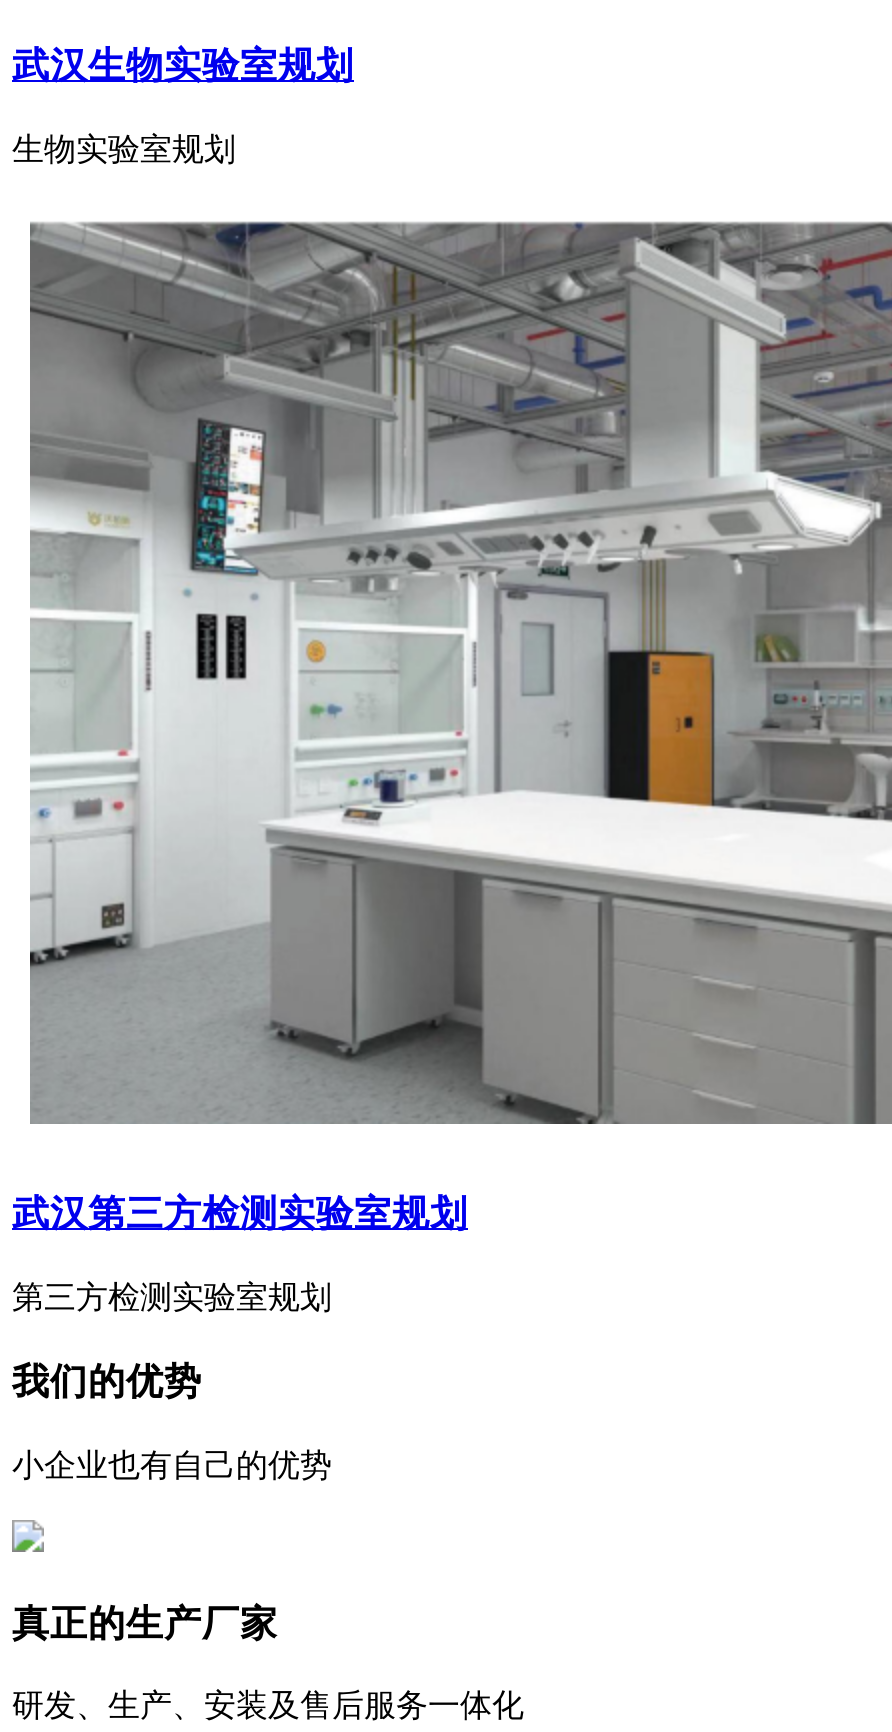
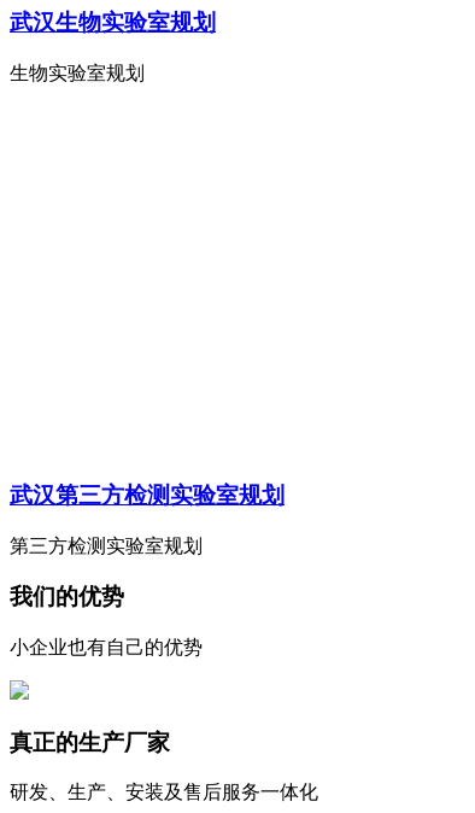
- [image]
